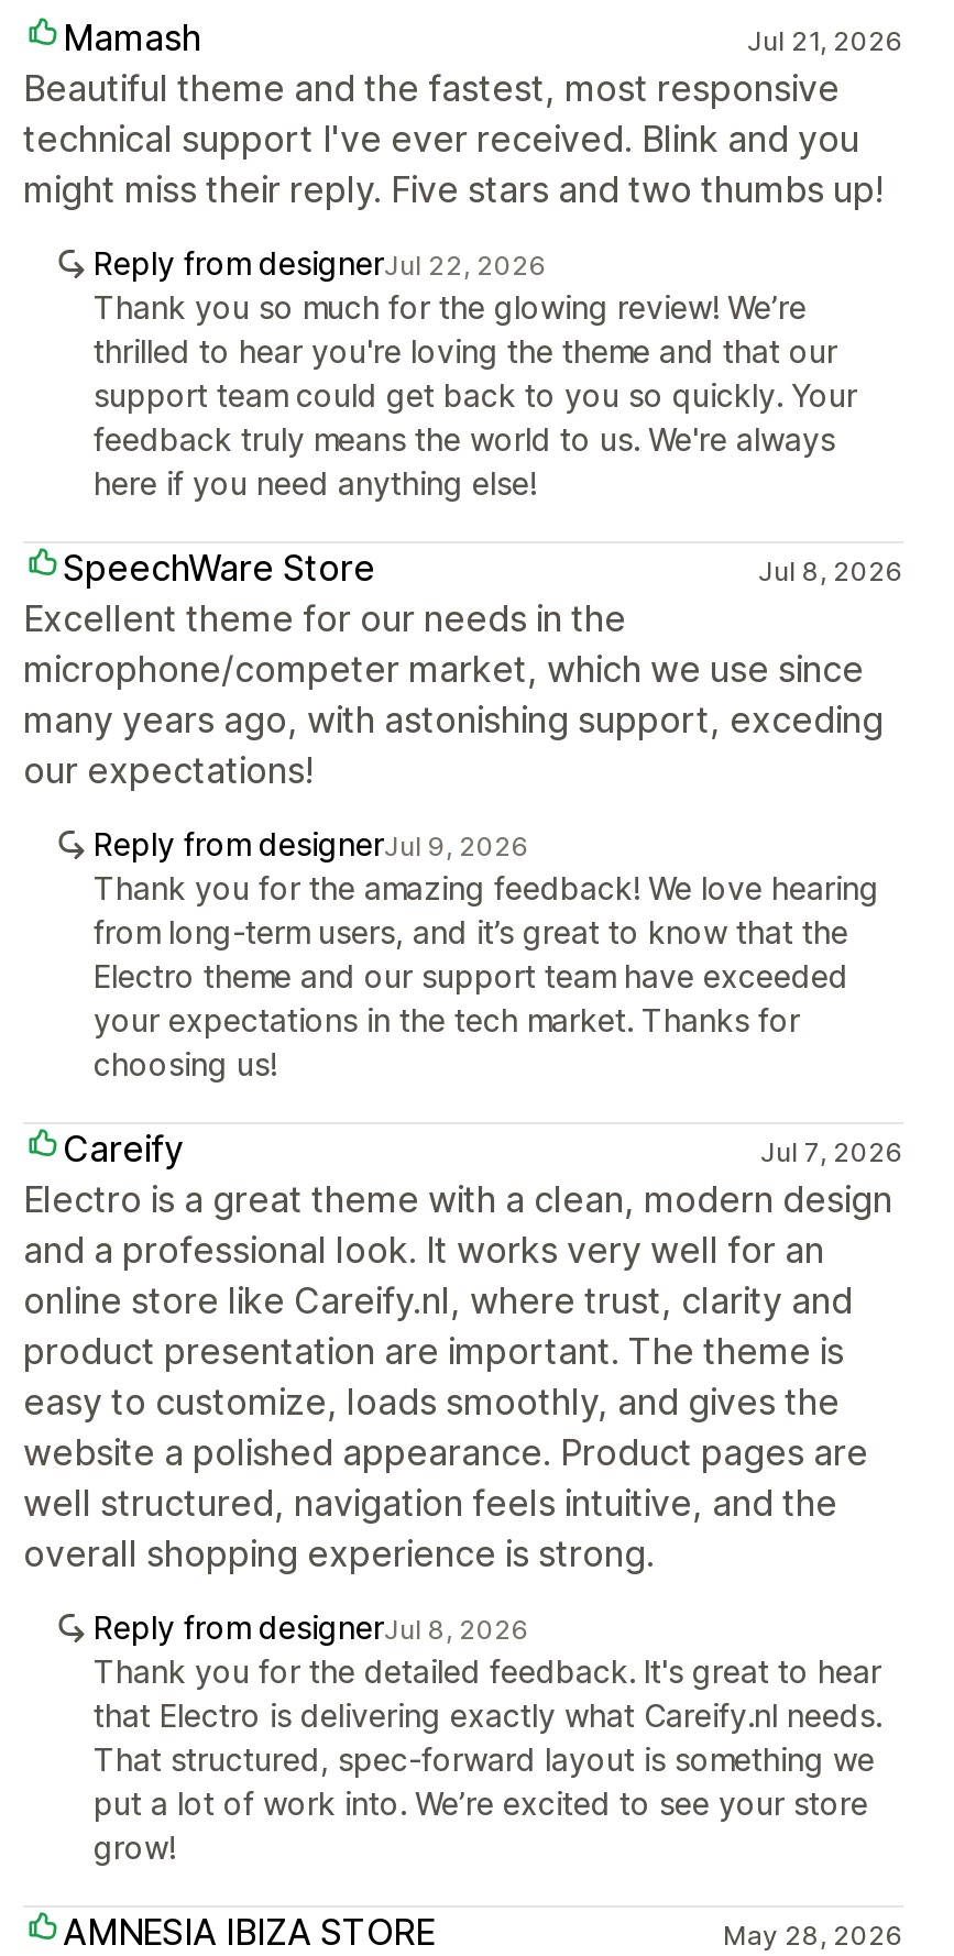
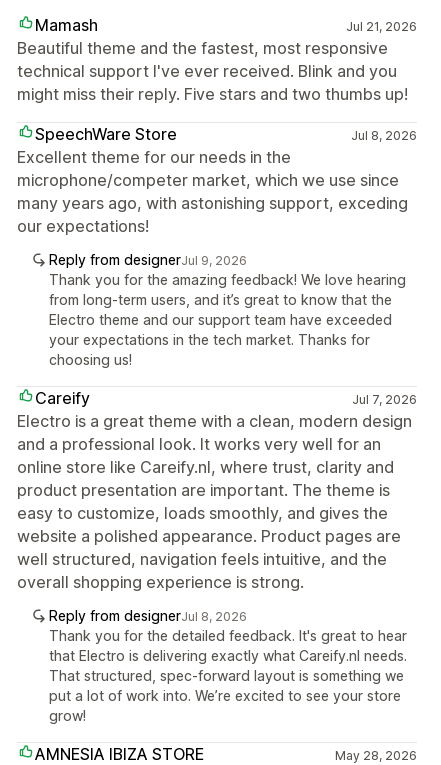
- Reply from designerJul 22, 2026
- Thank you so much for the glowing review! We’re
- thrilled to hear you're loving the theme and that our
- support team could get back to you so quickly. Your
- feedback truly means the world to us. We're always
- here if you need anything else!
